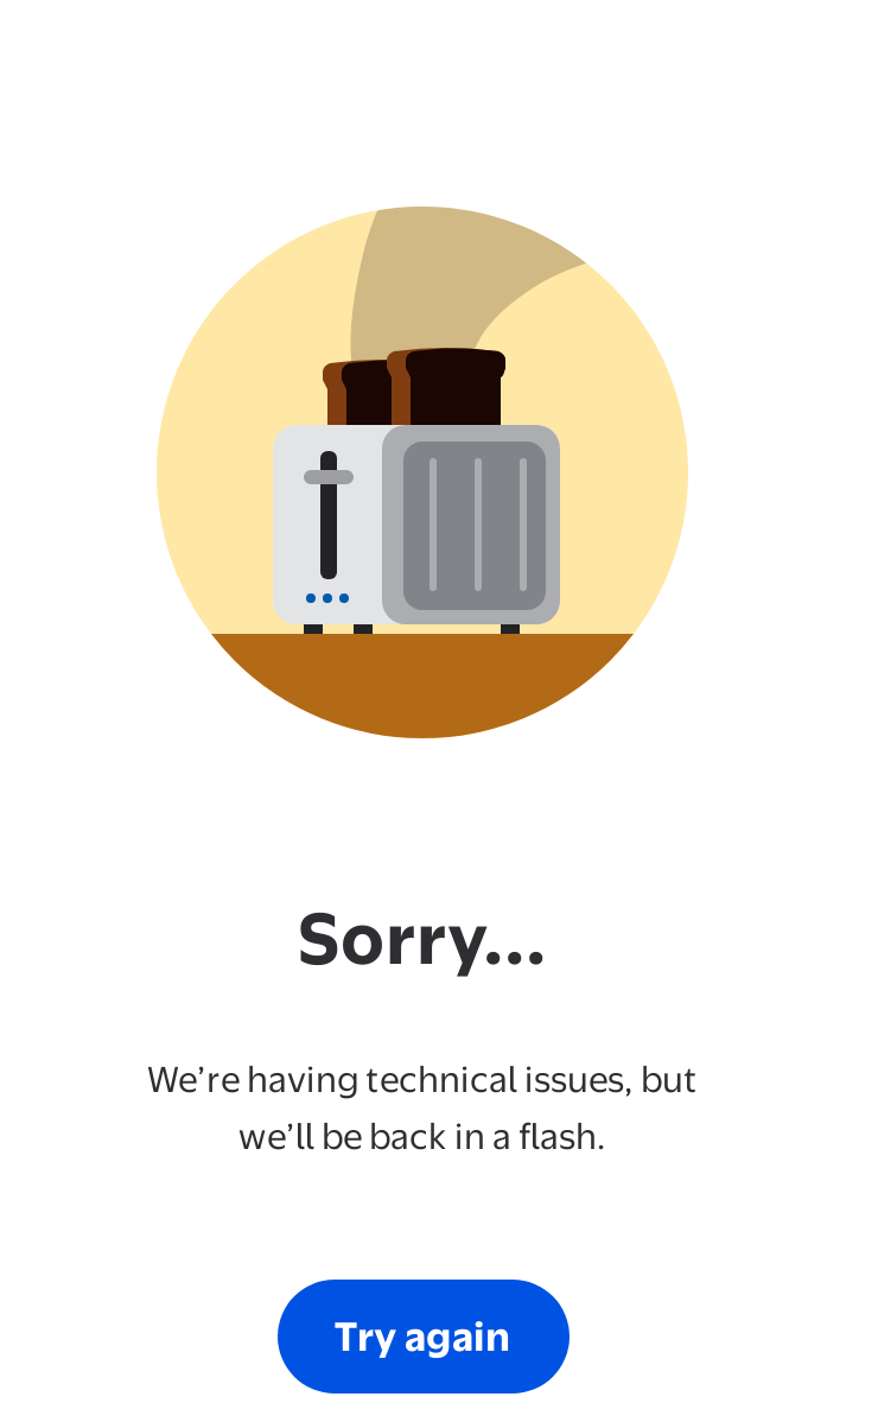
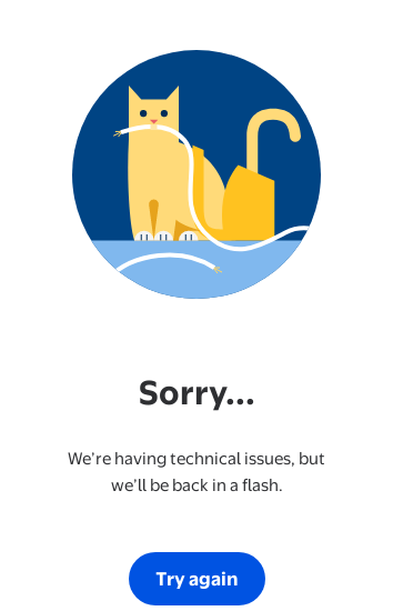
- [image]
+ [image]
